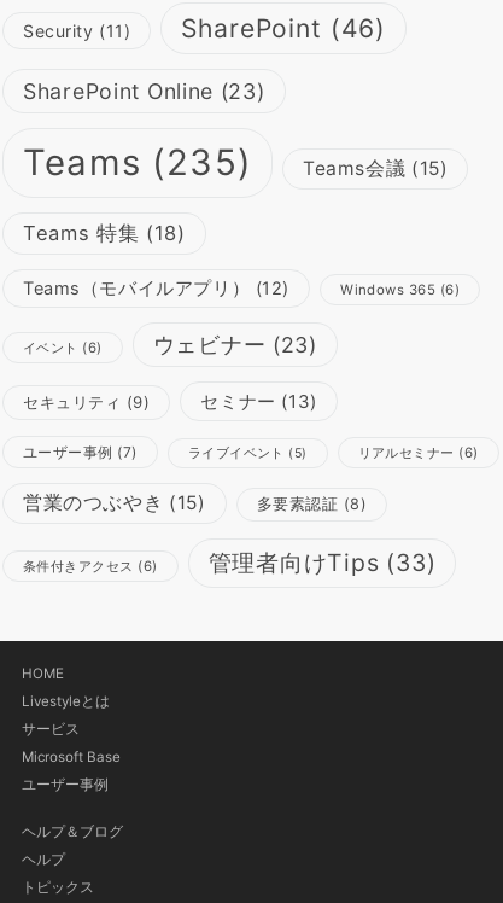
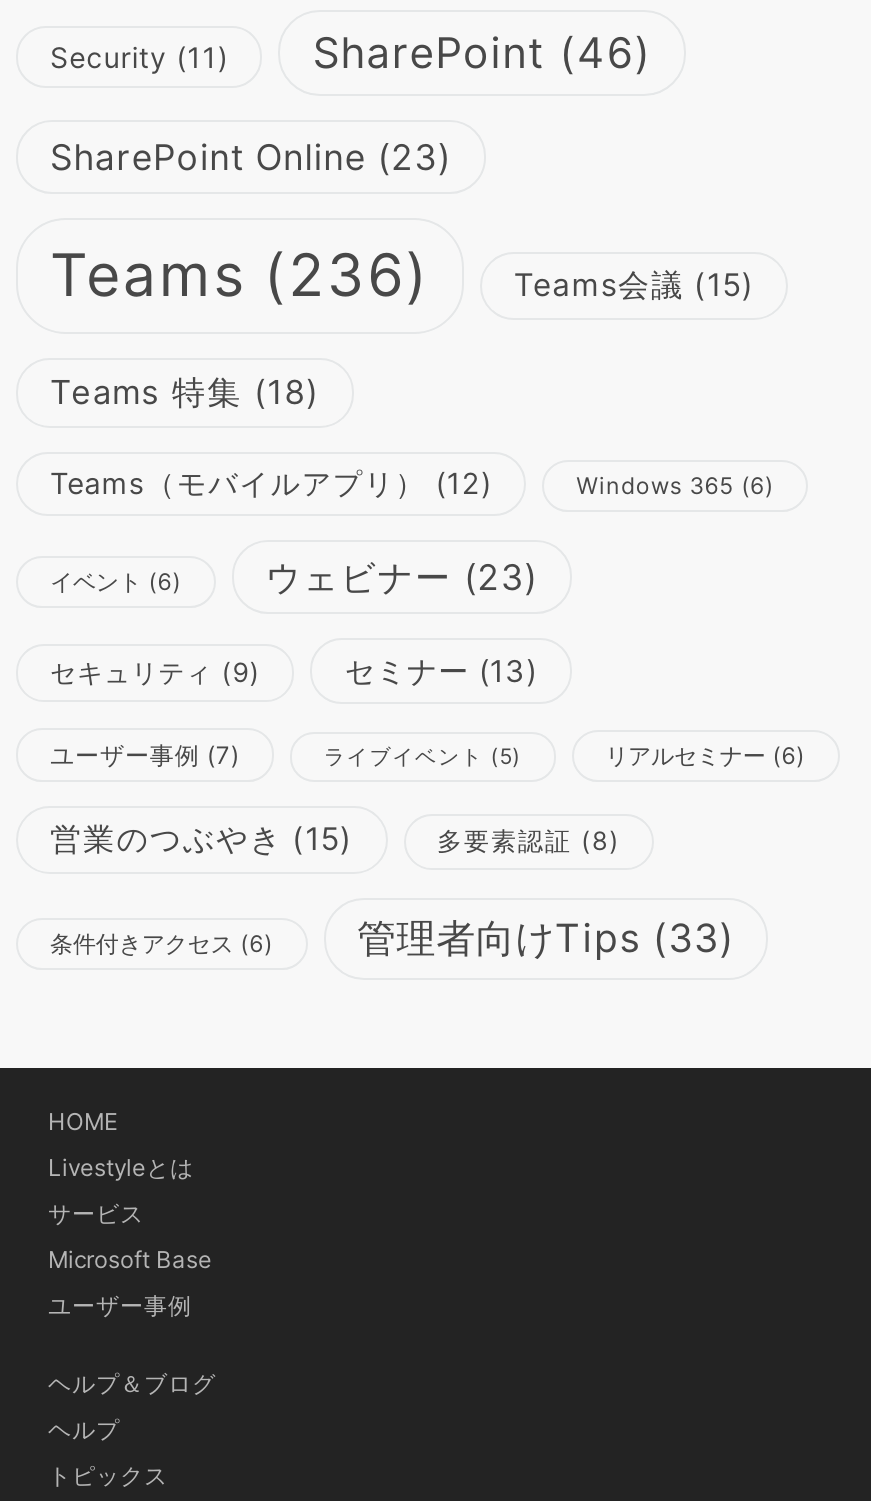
- Teams (235)
+ Teams (236)
